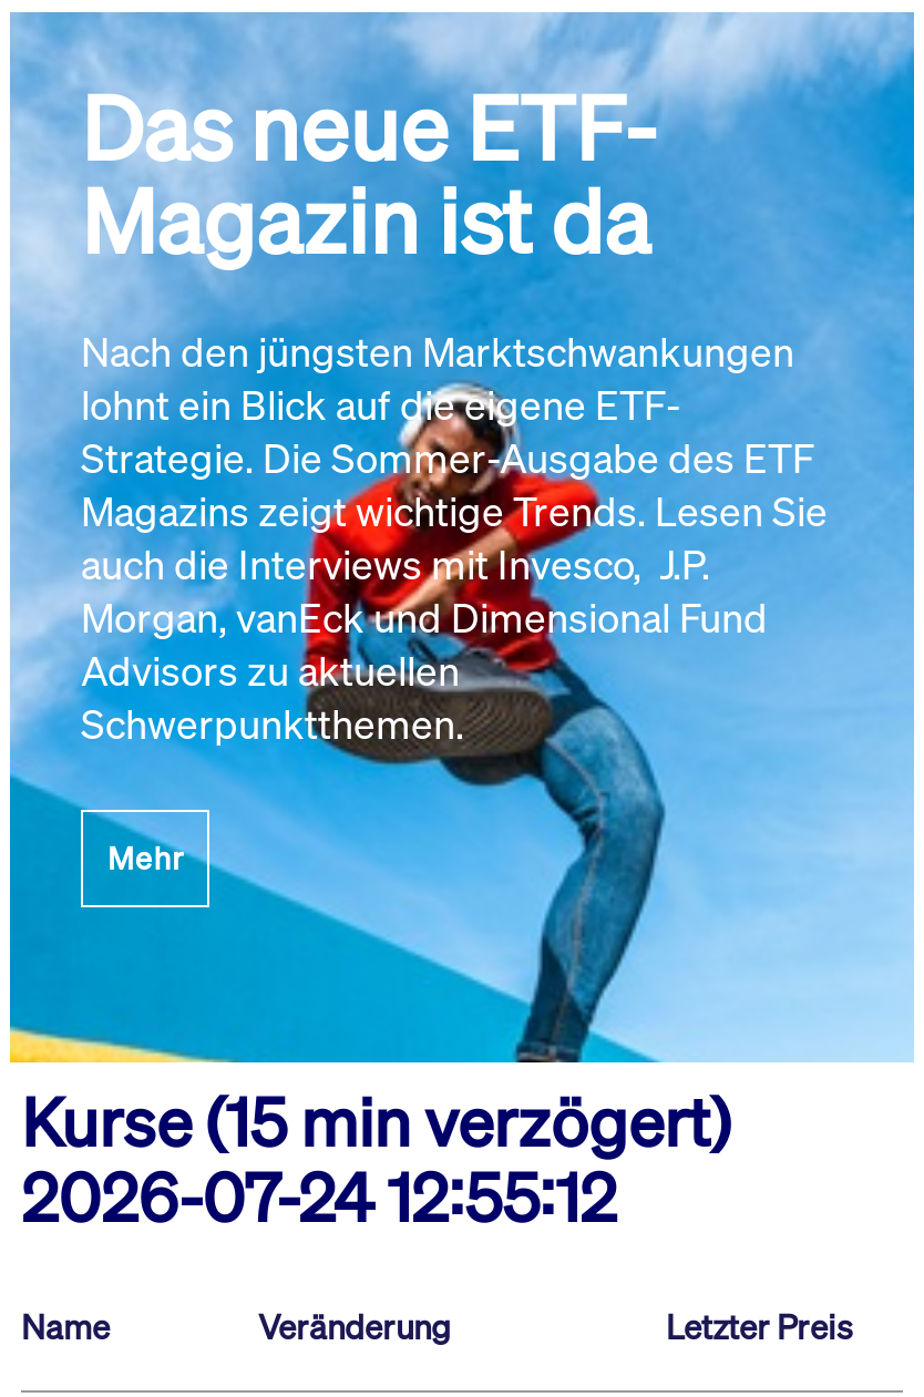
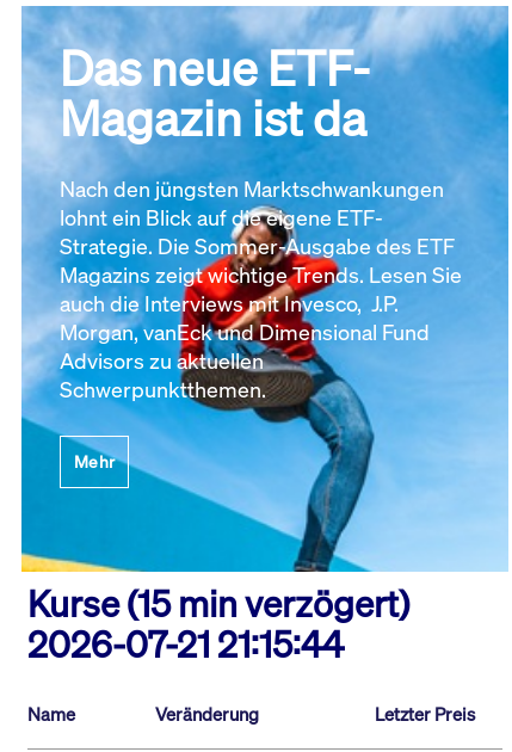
- 2026-07-24 12:55:12
+ 2026-07-21 21:15:44
